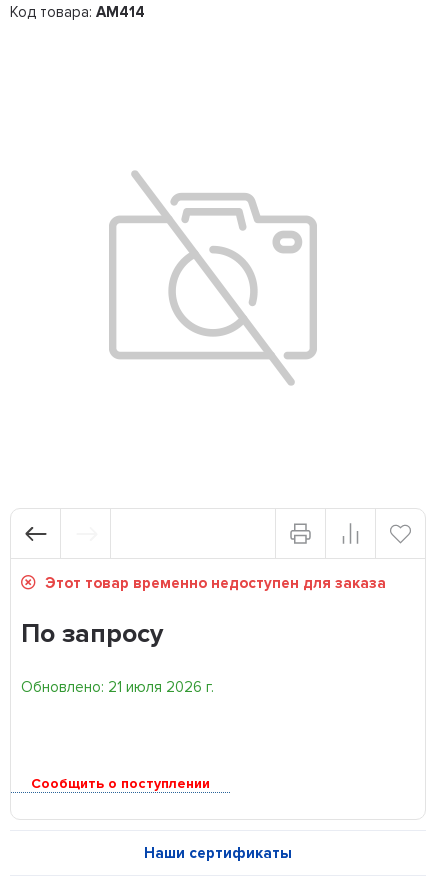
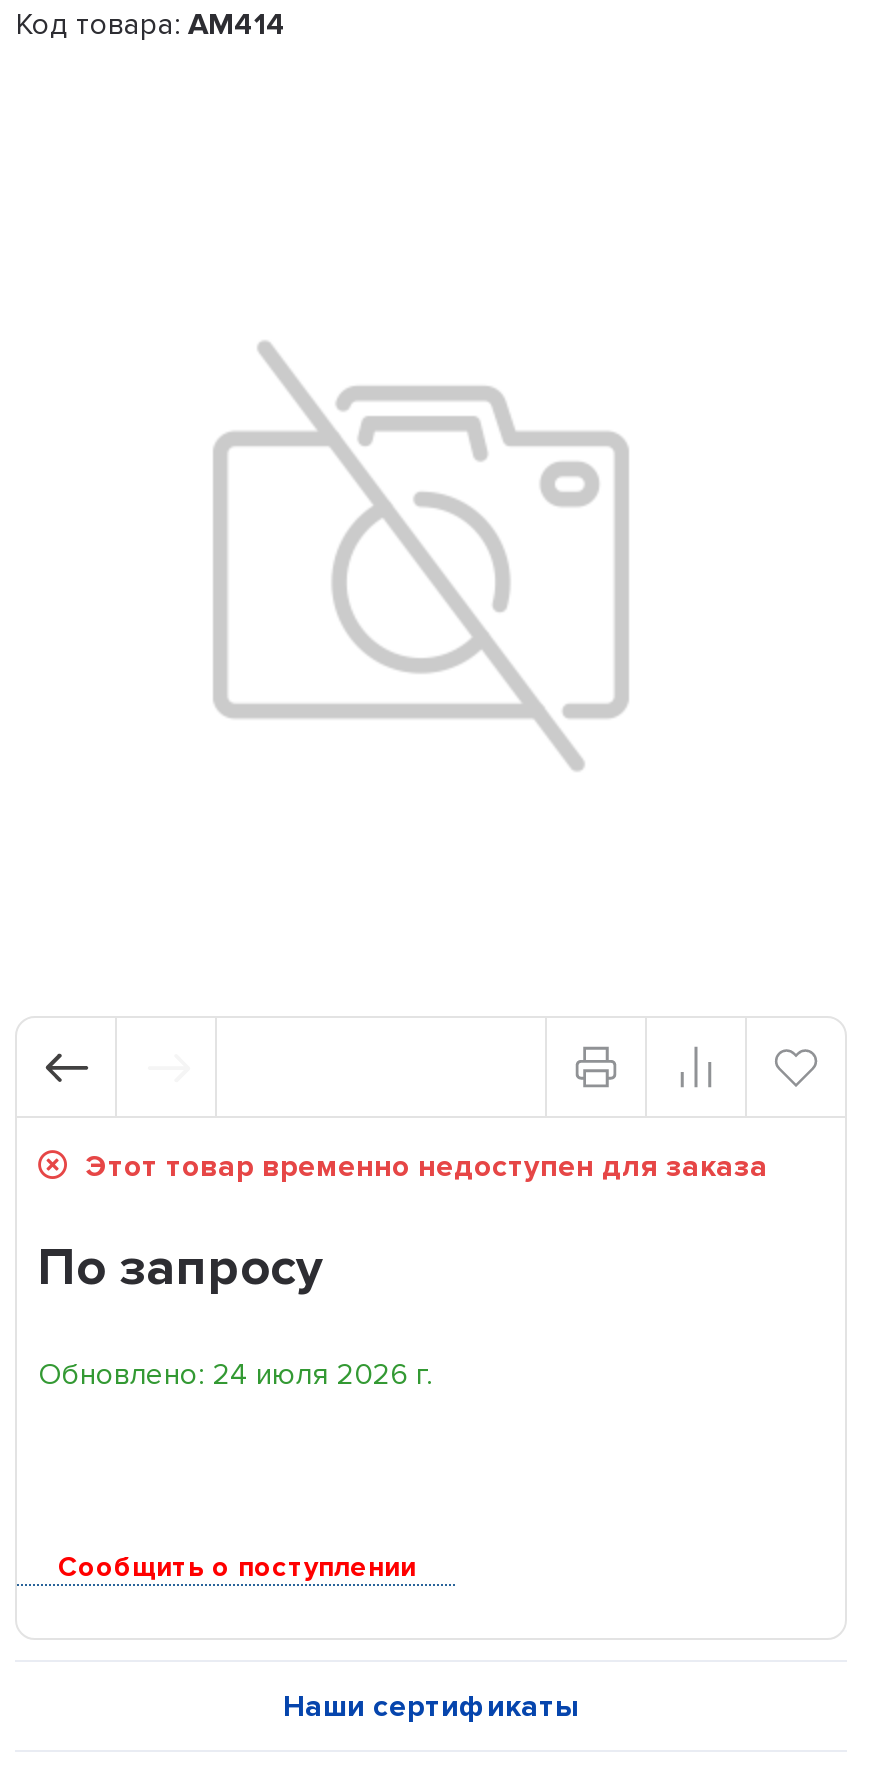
- Обновлено: 21 июля 2026 г.
+ Обновлено: 24 июля 2026 г.
